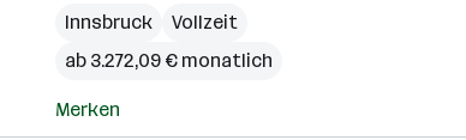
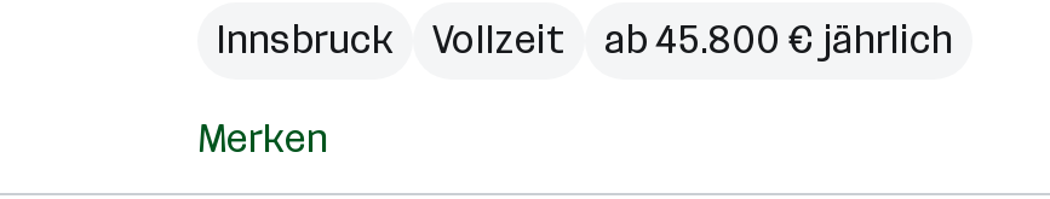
- ab 3.272,09 € monatlich
+ ab 45.800 € jährlich
